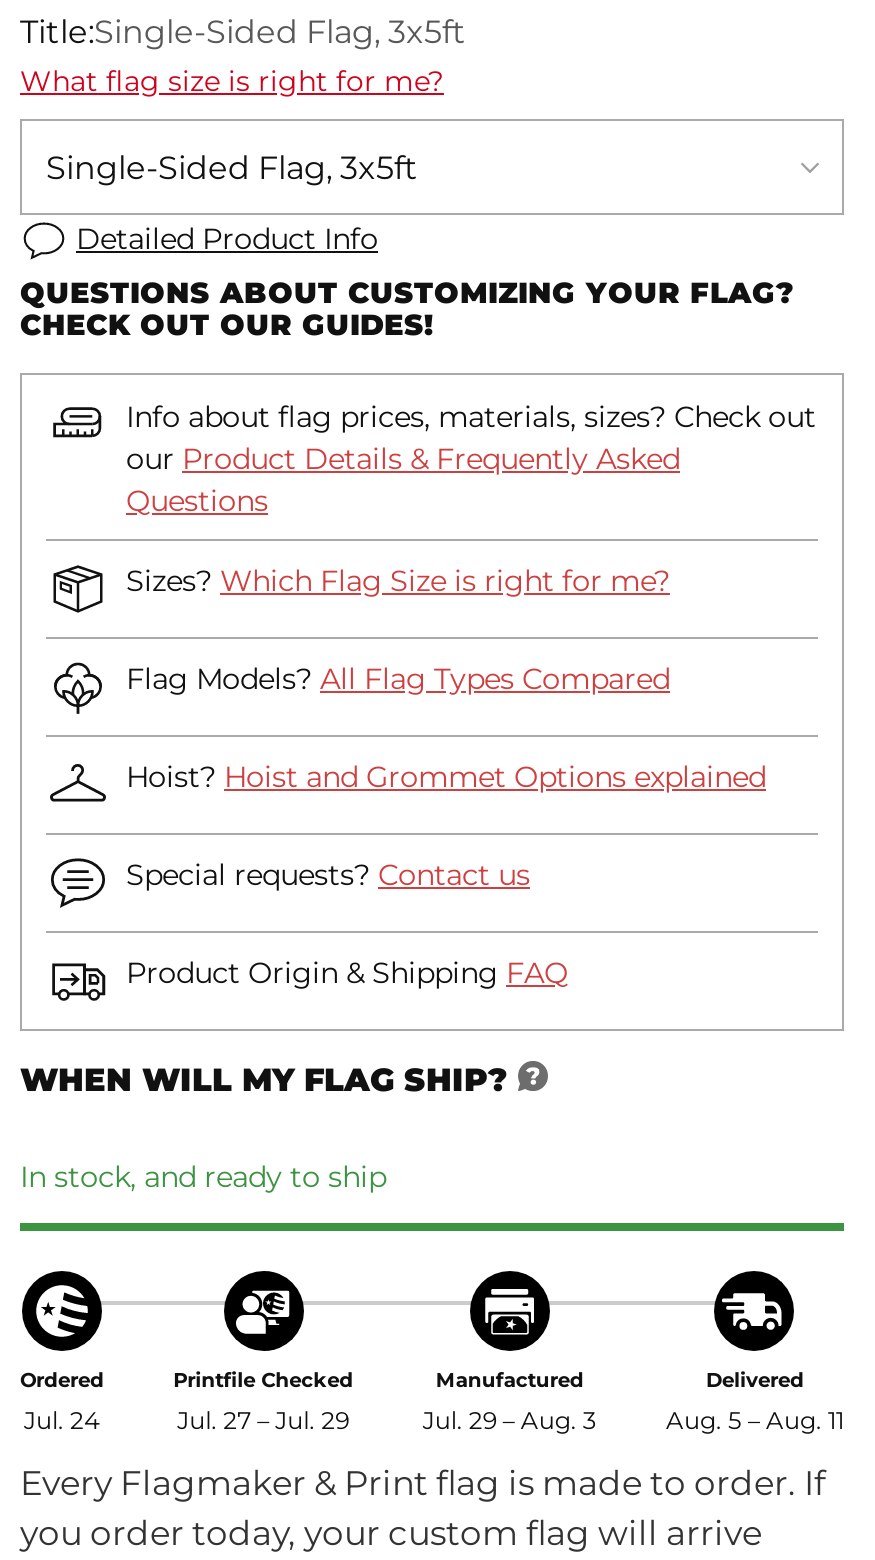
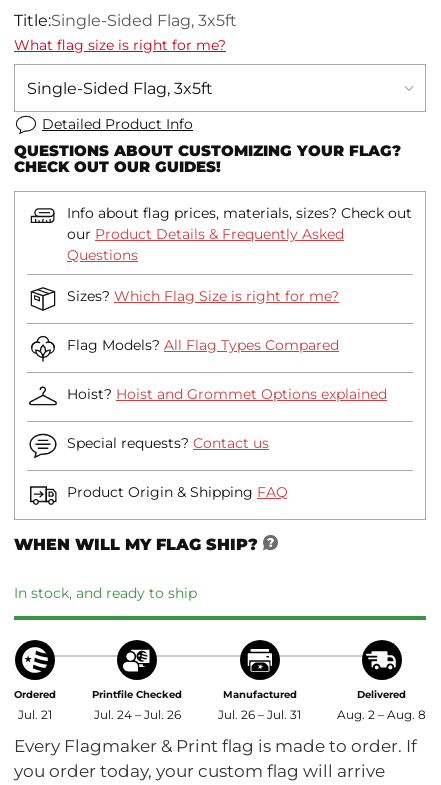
- Jul. 24
+ Jul. 21

- Jul. 27 – Jul. 29
+ Jul. 24 – Jul. 26

- Jul. 29 – Aug. 3
+ Jul. 26 – Jul. 31

- Aug. 5 – Aug. 11
+ Aug. 2 – Aug. 8
